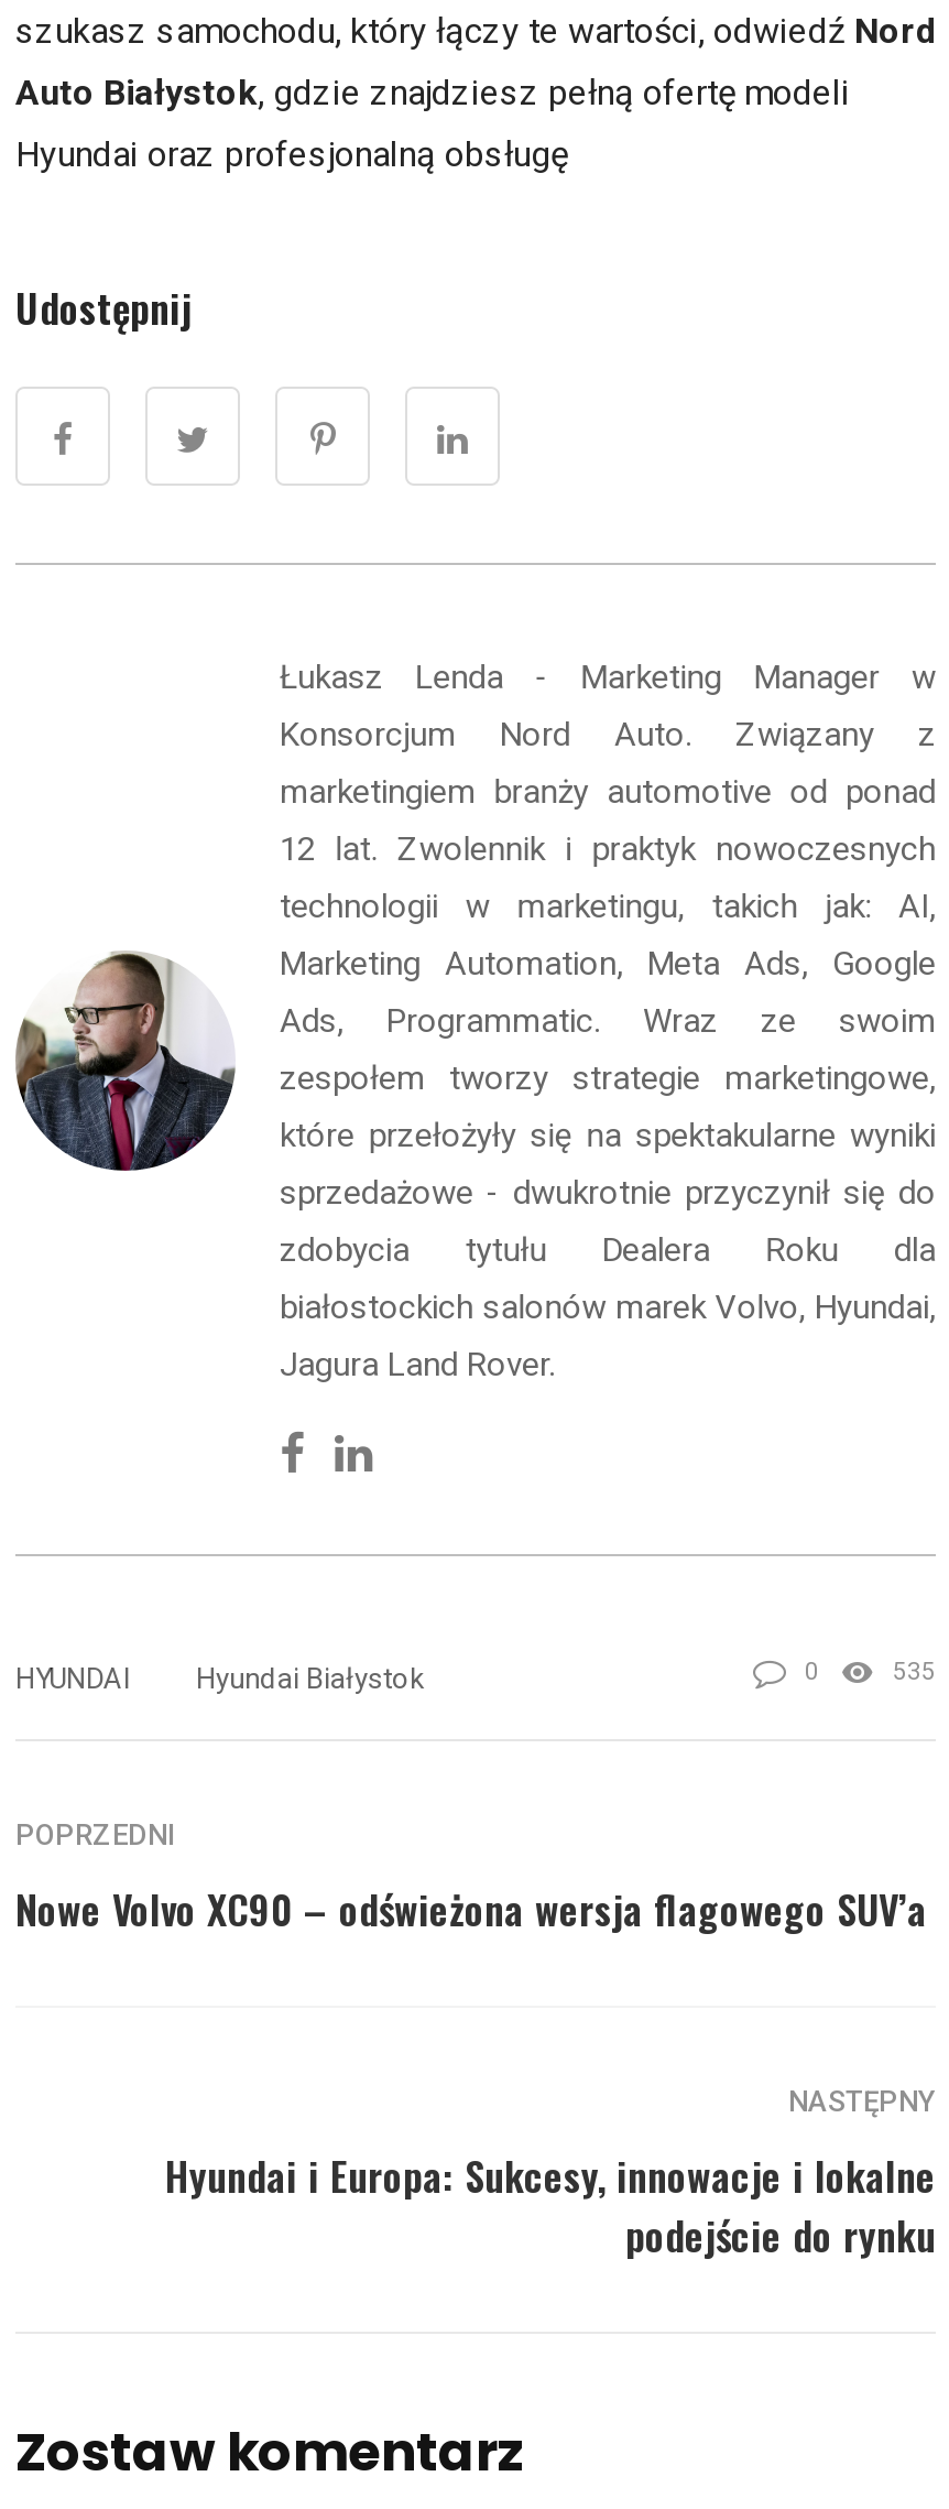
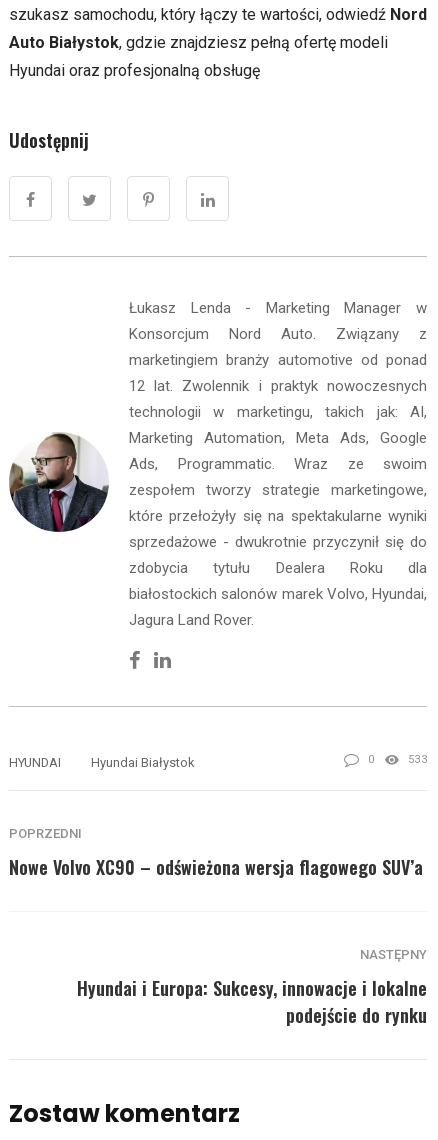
- 535
+ 533
